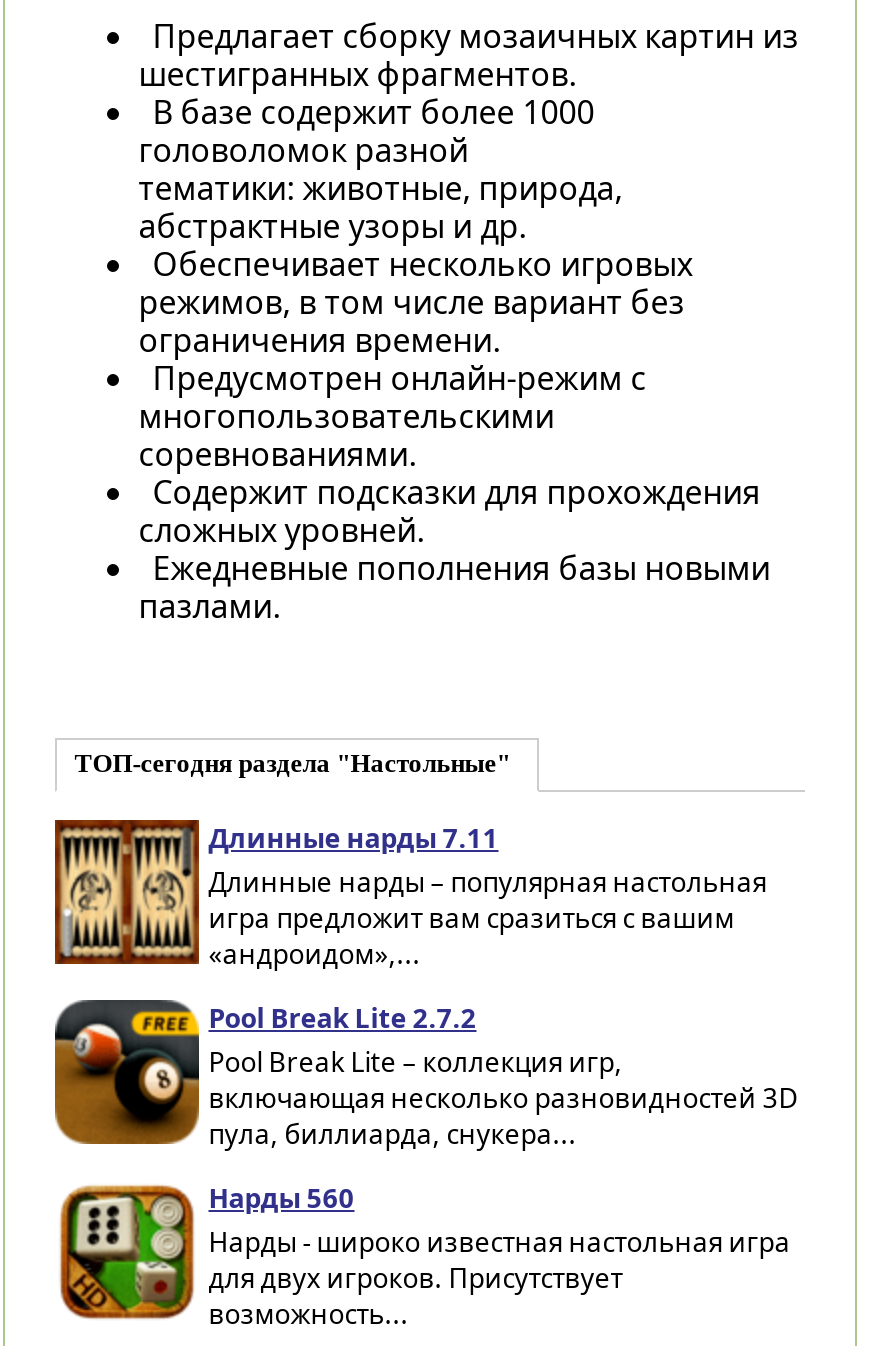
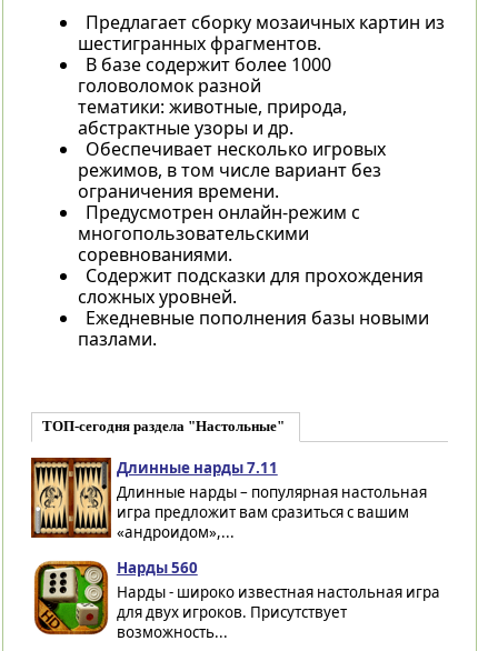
- [image]
- Pool Break Lite 2.7.2
- Pool Break Lite – коллекция игр,
- включающая несколько разновидностей 3D
- пула, биллиарда, снукера...
